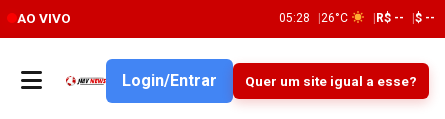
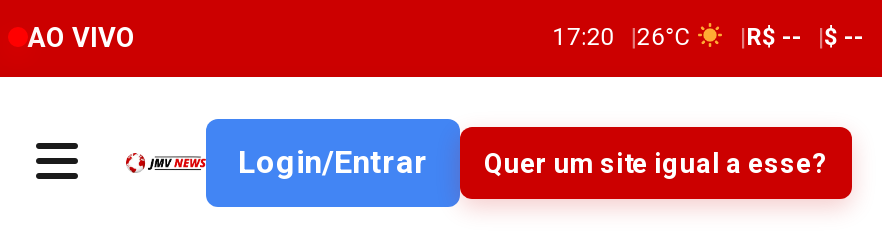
- 05:28
+ 17:20
